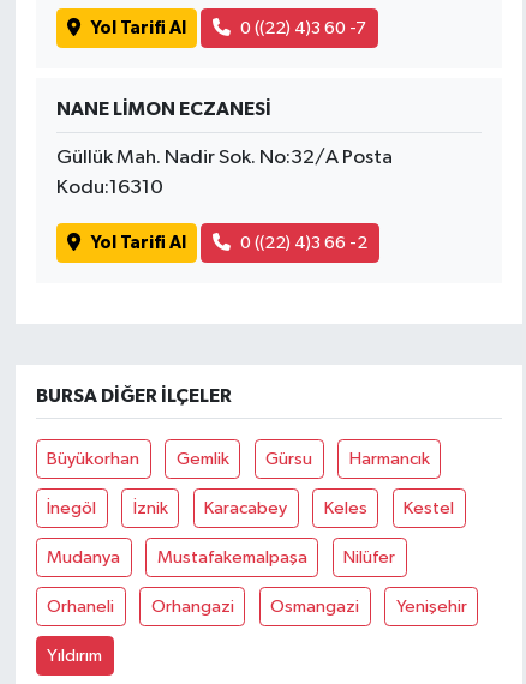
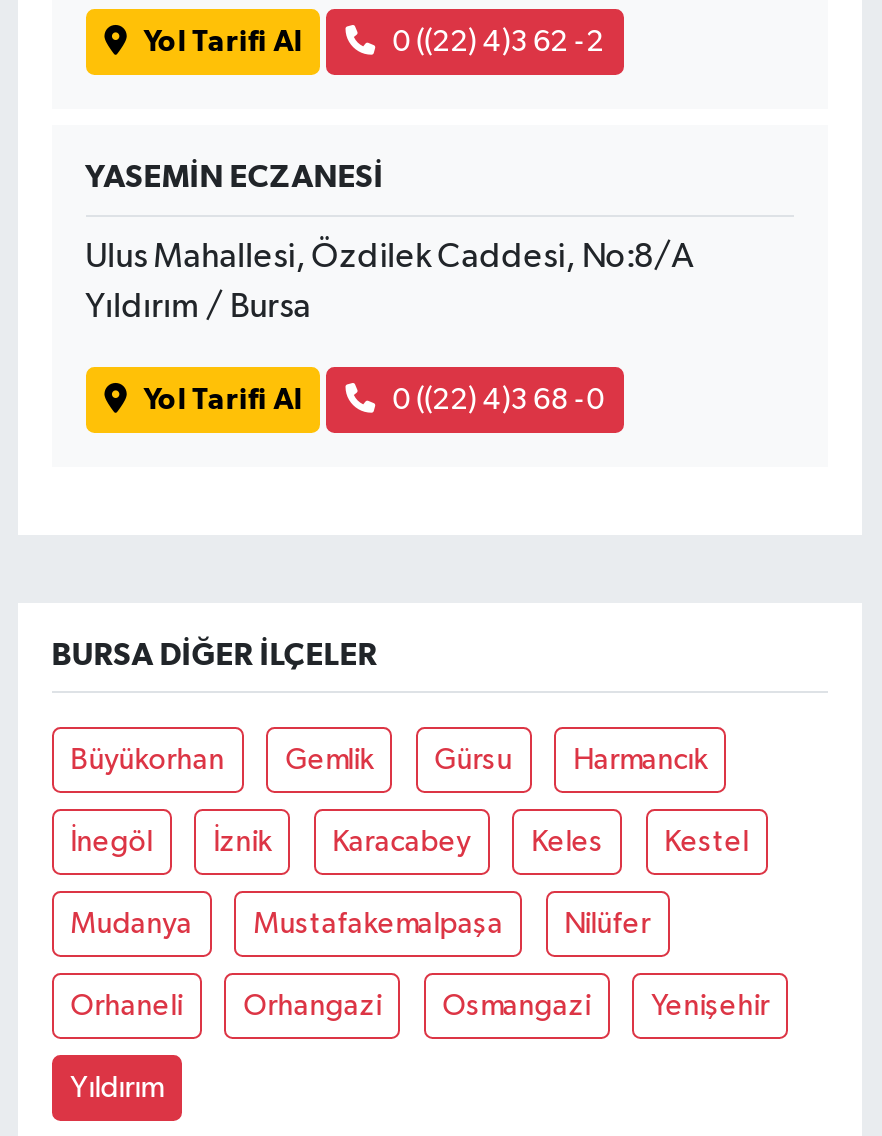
- 0 ((22) 4)3 60 -7
+ 0 ((22) 4)3 62 -2

- NANE LİMON ECZANESİ
+ YASEMİN ECZANESİ

- Güllük Mah. Nadir Sok. No:32/A Posta
+ Ulus Mahallesi, Özdilek Caddesi, No:8/A

- Kodu:16310
+ Yıldırım / Bursa

- 0 ((22) 4)3 66 -2
+ 0 ((22) 4)3 68 -0
